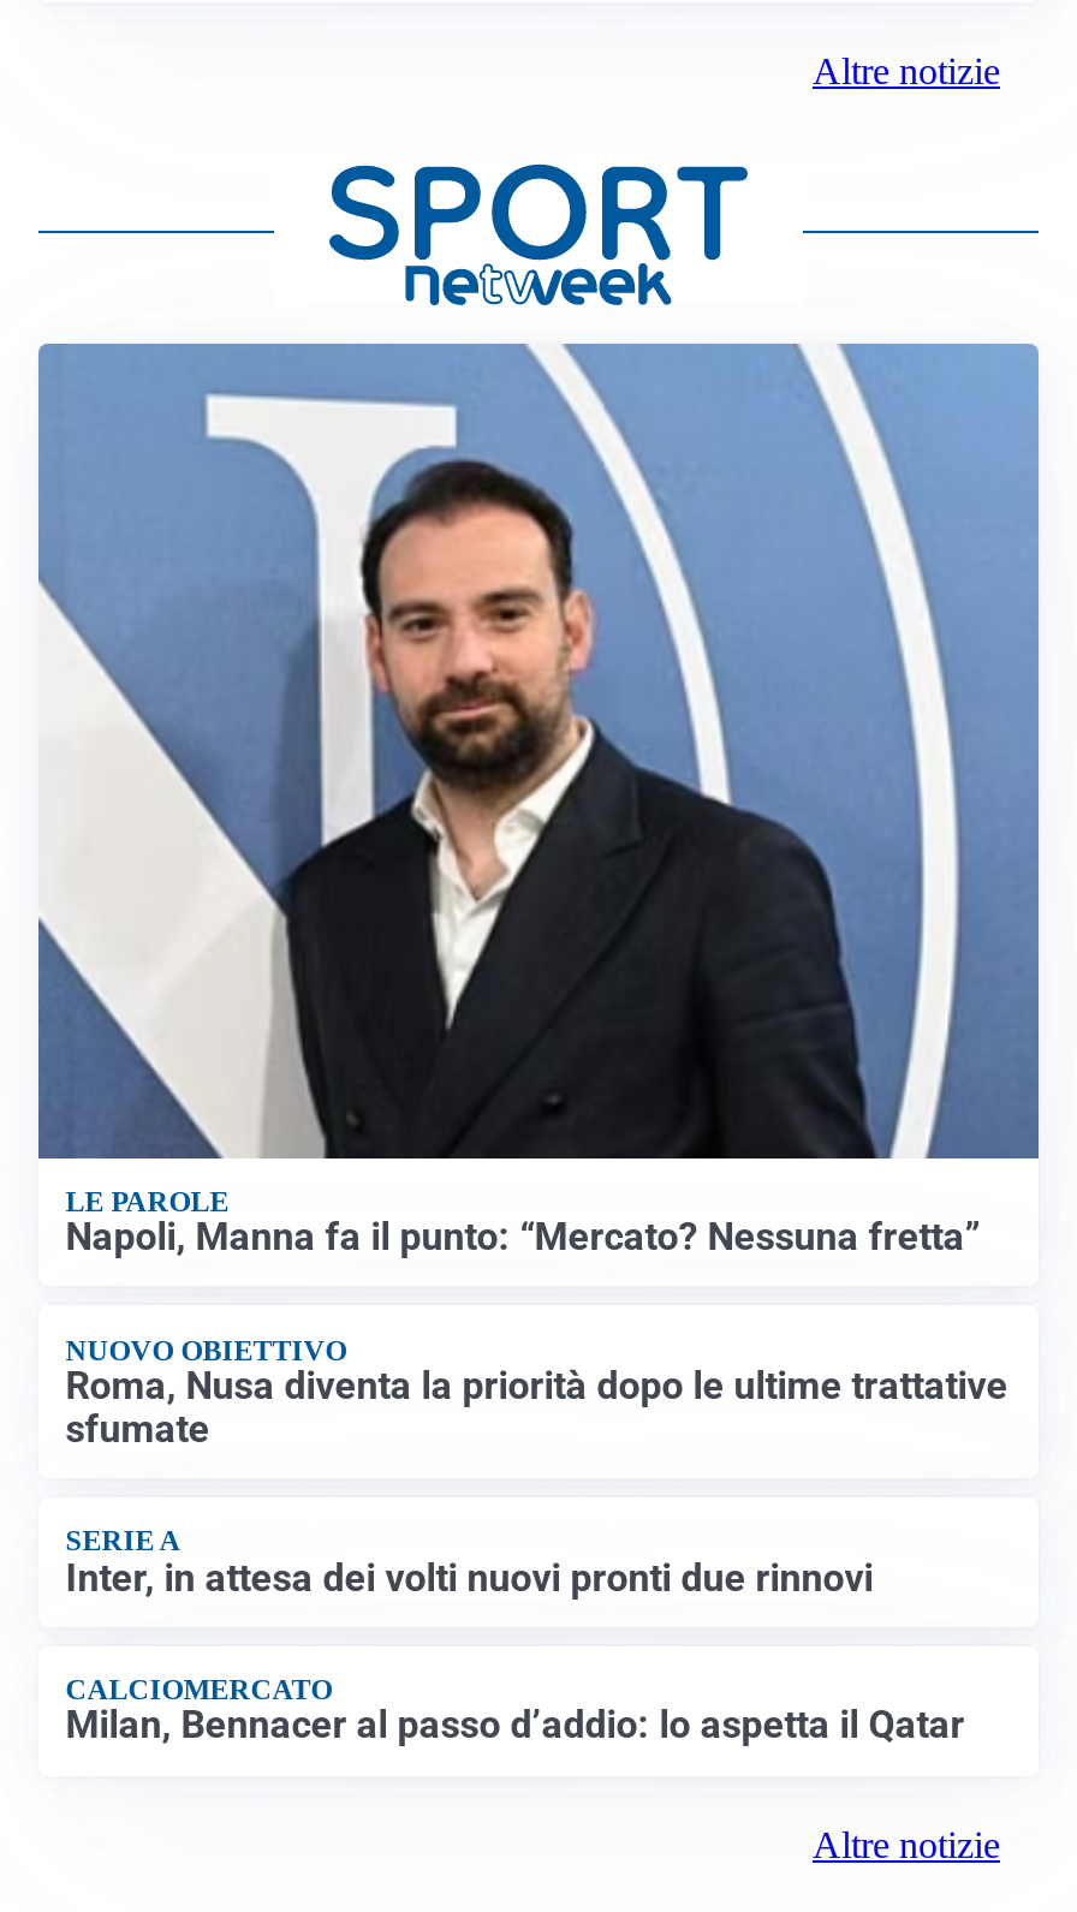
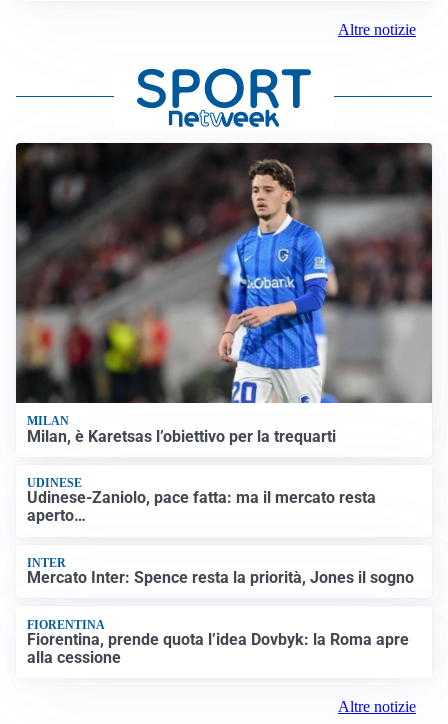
- [image]
- LE PAROLE
- Napoli, Manna fa il punto: “Mercato? Nessuna fretta”
+ [image]
+ MILAN
+ Milan, è Karetsas l’obiettivo per la trequarti

- NUOVO OBIETTIVO
- Roma, Nusa diventa la priorità dopo le ultime trattative
- sfumate
+ UDINESE
+ Udinese-Zaniolo, pace fatta: ma il mercato resta
+ aperto…

- SERIE A
- Inter, in attesa dei volti nuovi pronti due rinnovi
+ INTER
+ Mercato Inter: Spence resta la priorità, Jones il sogno

- CALCIOMERCATO
- Milan, Bennacer al passo d’addio: lo aspetta il Qatar
+ FIORENTINA
+ Fiorentina, prende quota l’idea Dovbyk: la Roma apre
+ alla cessione
